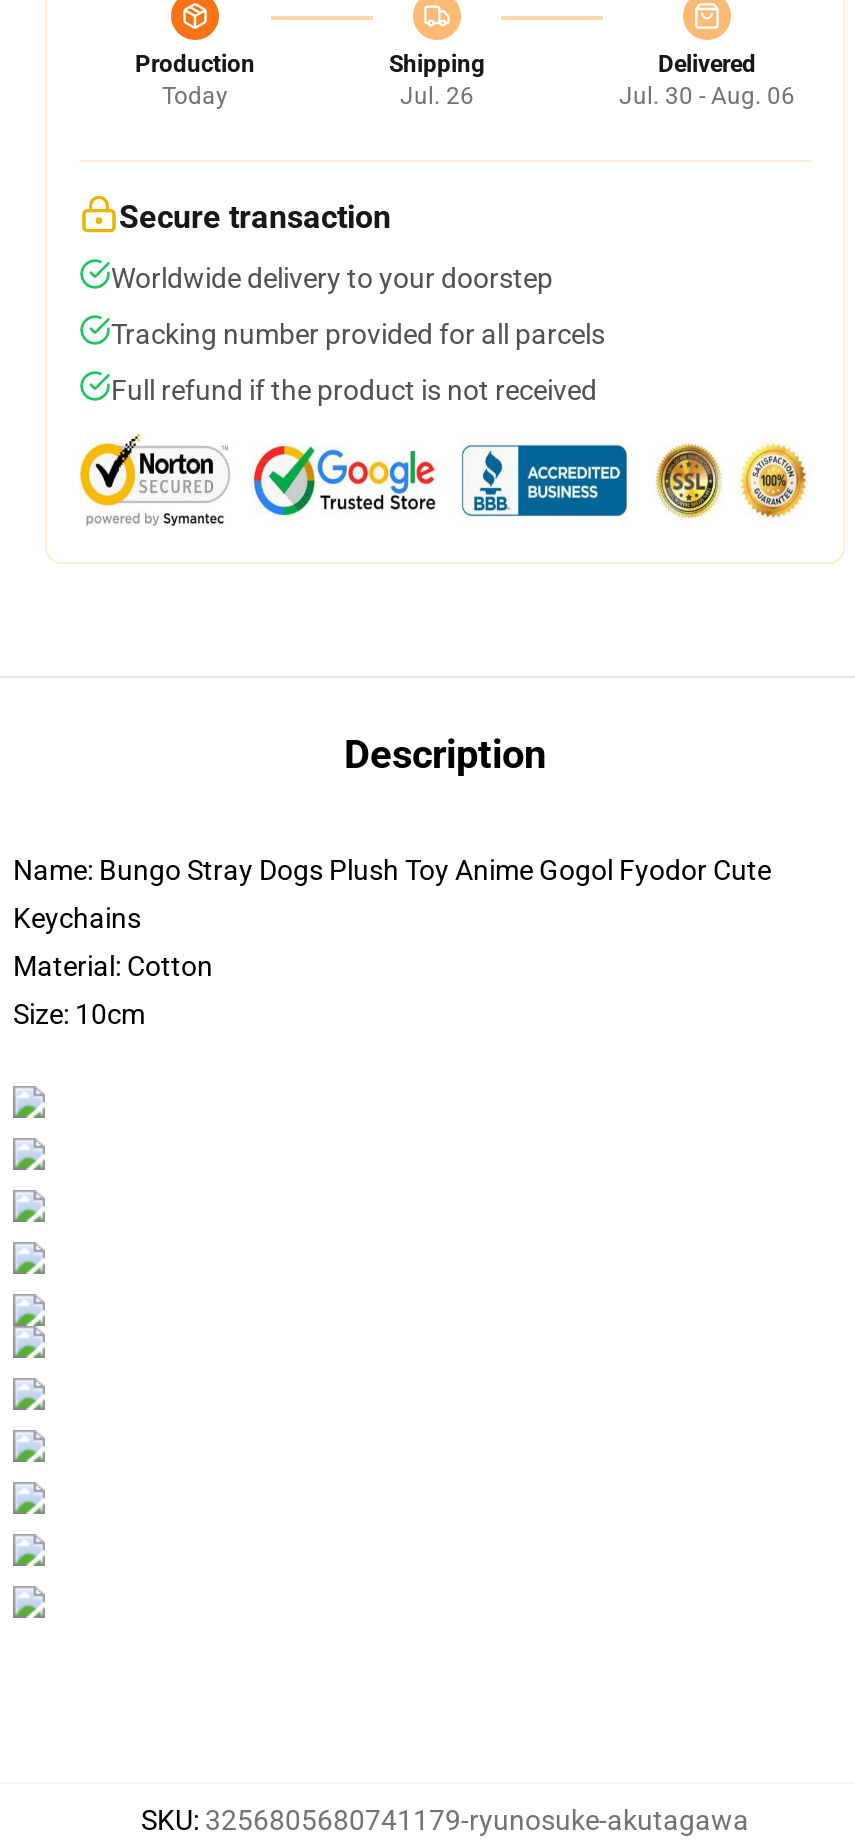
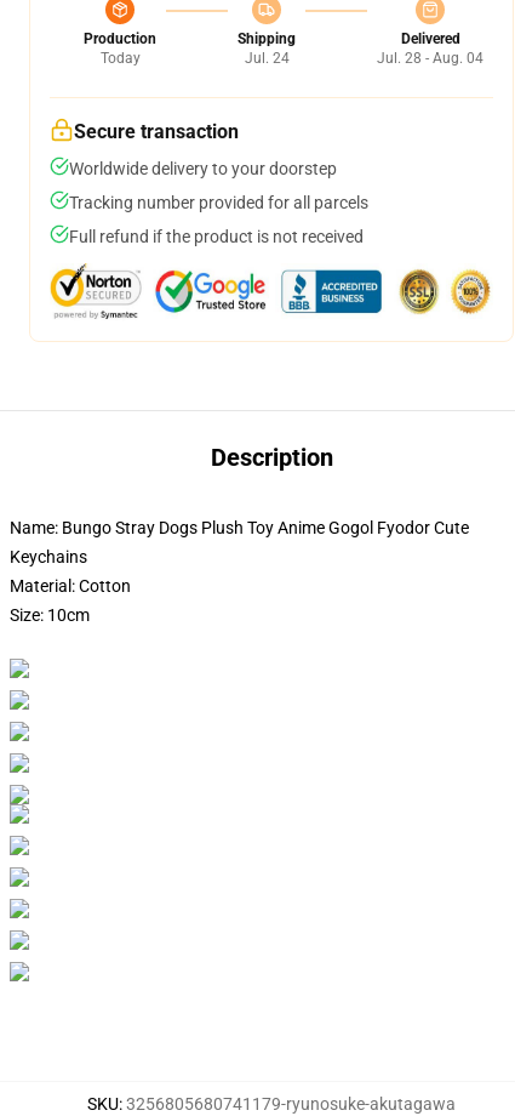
- Jul. 26
+ Jul. 24

- Jul. 30 - Aug. 06
+ Jul. 28 - Aug. 04
